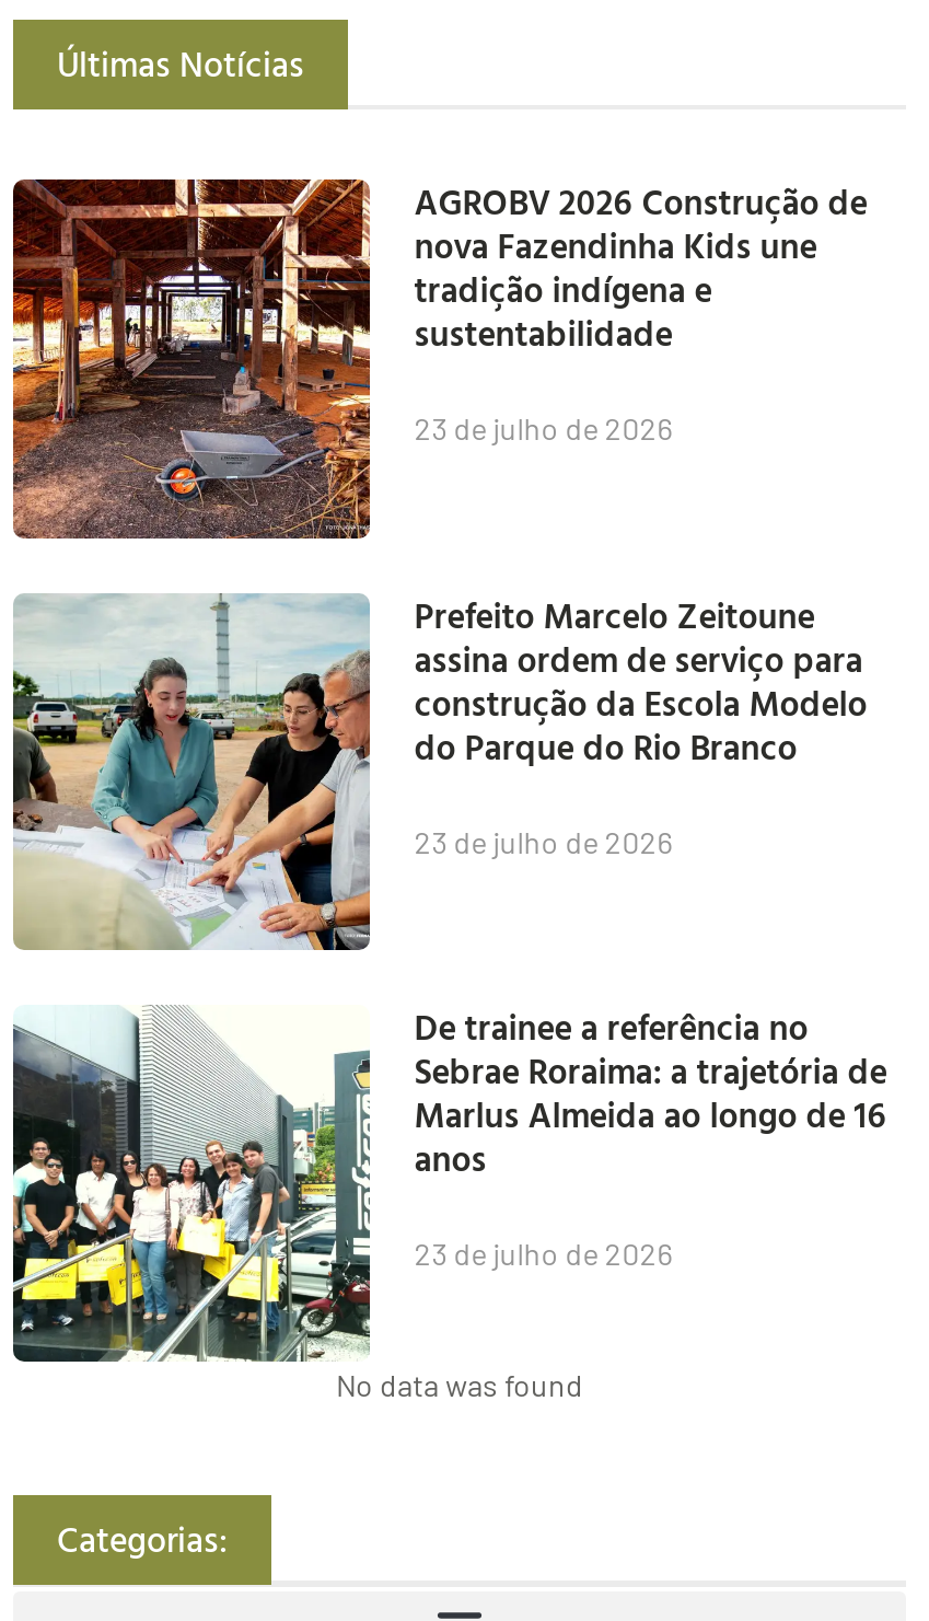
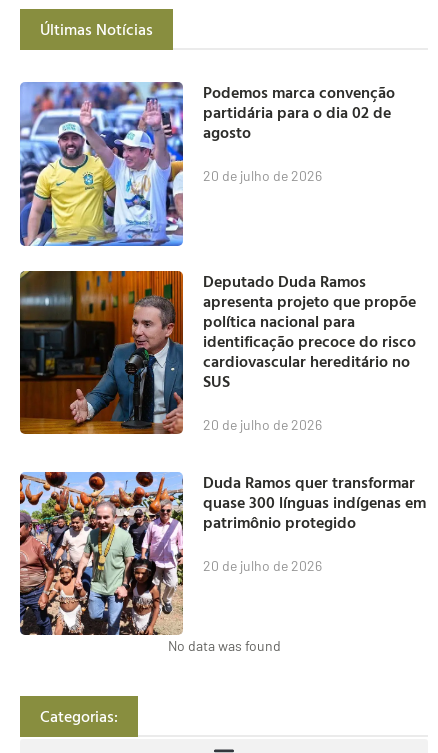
- [image]
- AGROBV 2026 Construção de
- nova Fazendinha Kids une
- tradição indígena e
- sustentabilidade
+ [image]
+ Podemos marca convenção
+ partidária para o dia 02 de
+ agosto

- 23 de julho de 2026
+ 20 de julho de 2026

- [image]
- Prefeito Marcelo Zeitoune
- assina ordem de serviço para
- construção da Escola Modelo
- do Parque do Rio Branco
+ [image]
+ Deputado Duda Ramos
+ apresenta projeto que propõe
+ política nacional para
+ identificação precoce do risco
+ cardiovascular hereditário no
+ SUS

- 23 de julho de 2026
+ 20 de julho de 2026

- [image]
- De trainee a referência no
- Sebrae Roraima: a trajetória de
- Marlus Almeida ao longo de 16
- anos
+ [image]
+ Duda Ramos quer transformar
+ quase 300 línguas indígenas em
+ patrimônio protegido

- 23 de julho de 2026
+ 20 de julho de 2026
